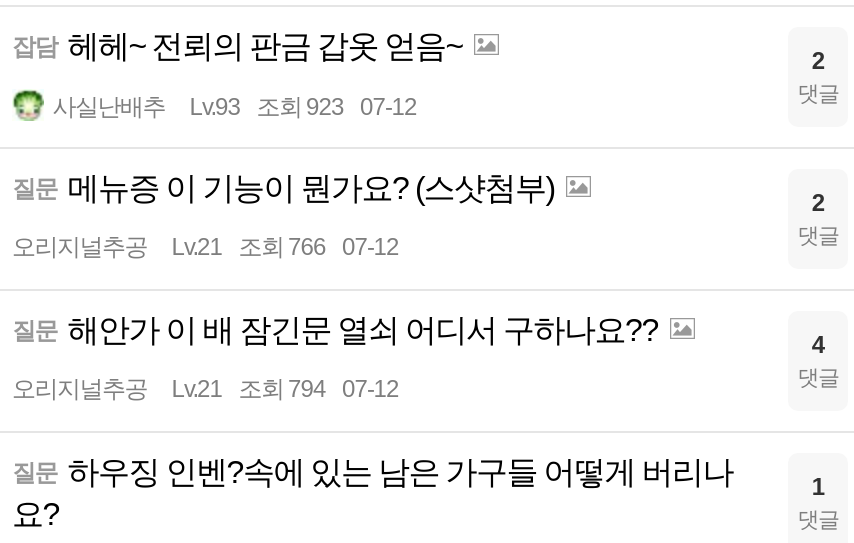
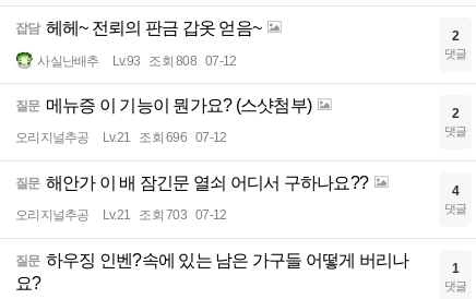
- 사실난배추 Lv.93 조회 923 07-12
+ 사실난배추 Lv.93 조회 808 07-12

- 오리지널추공 Lv.21 조회 766 07-12
+ 오리지널추공 Lv.21 조회 696 07-12

- 오리지널추공 Lv.21 조회 794 07-12
+ 오리지널추공 Lv.21 조회 703 07-12
